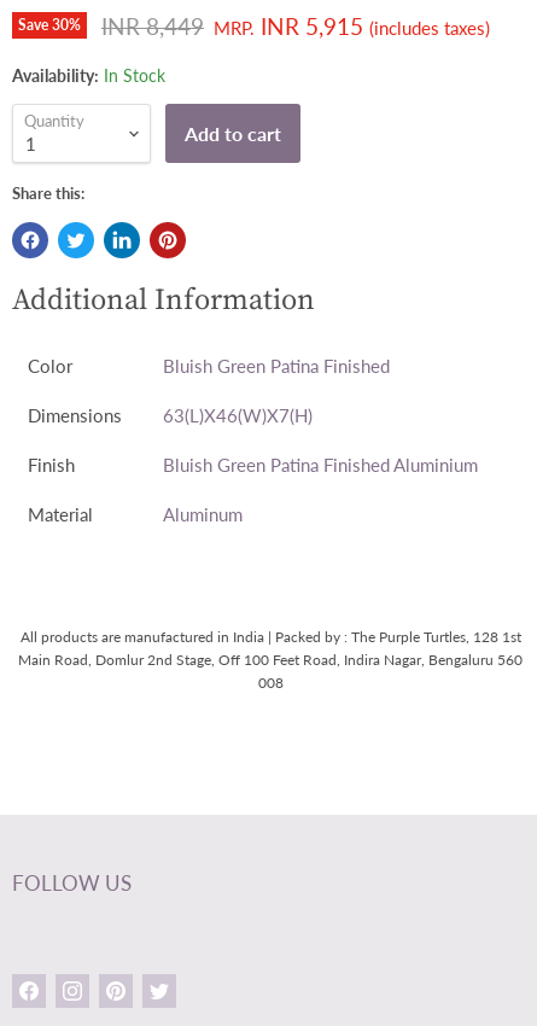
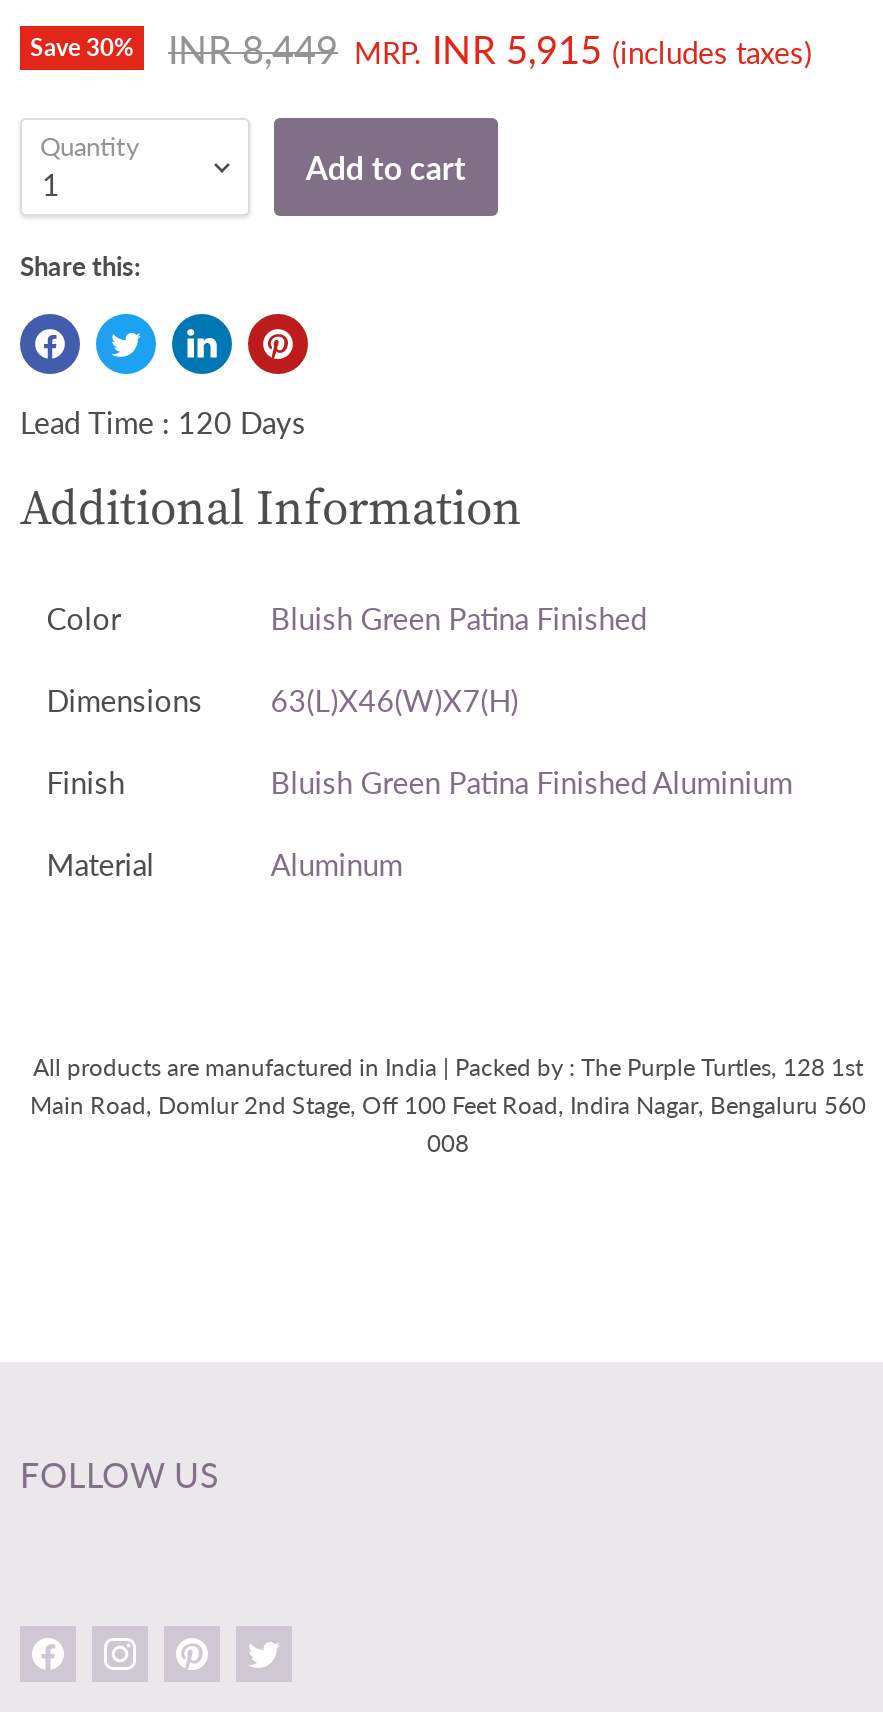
- Availability: In Stock

moved up: Quantity | Add to cart | Share this:

+ Lead Time : 120 Days
